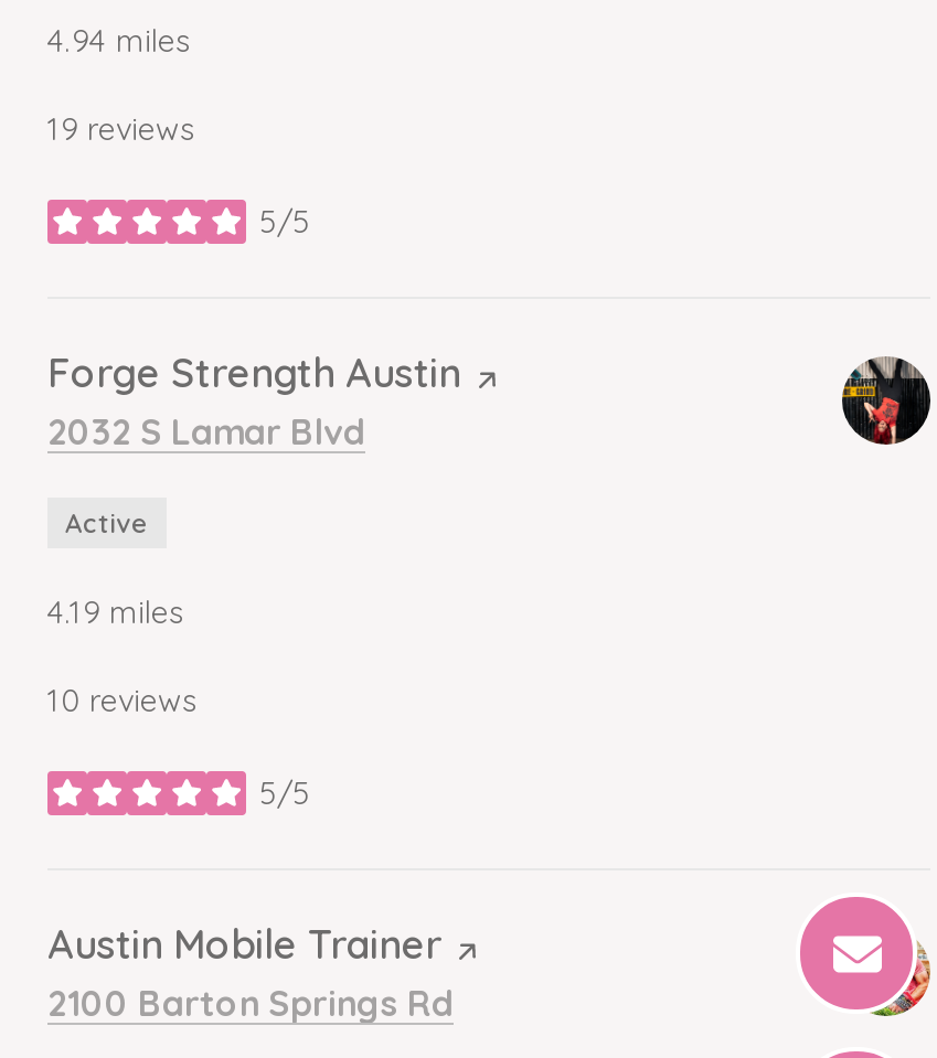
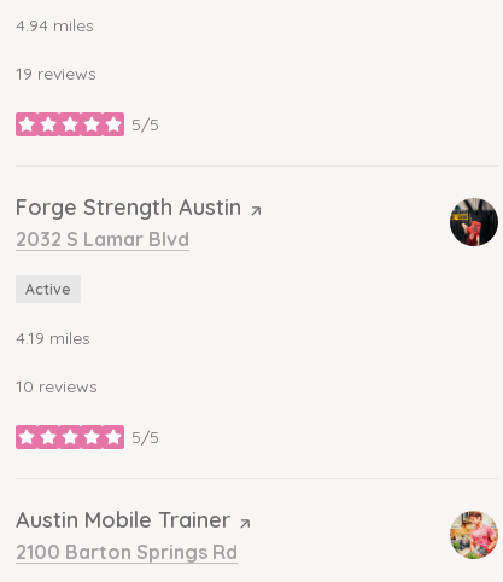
- [image]
+ [image]
